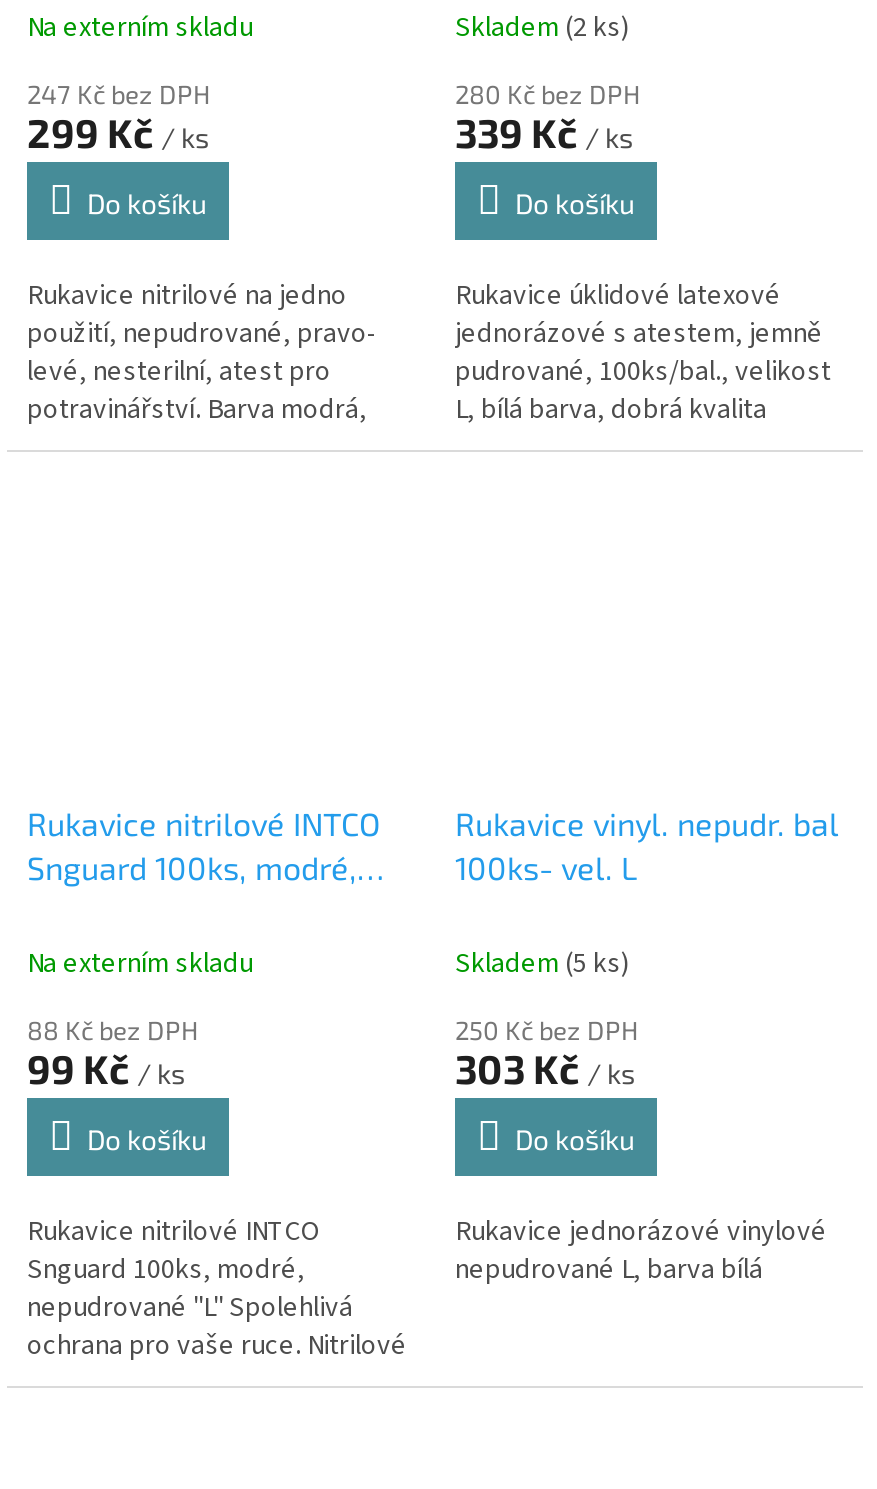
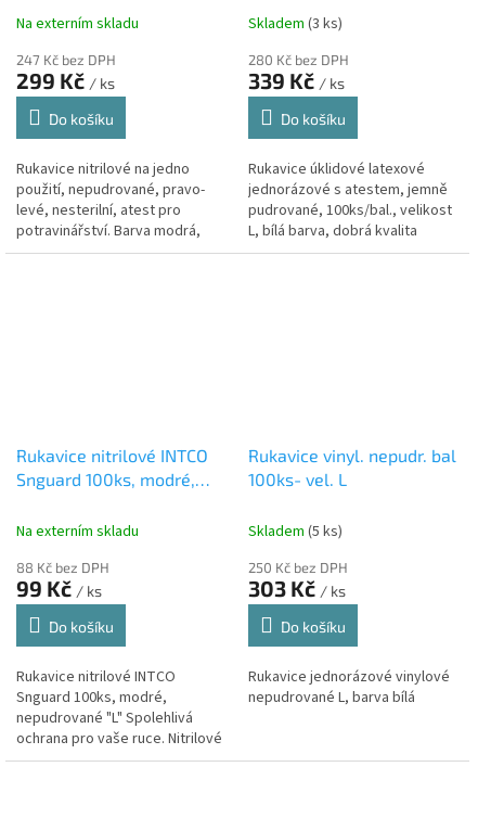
- Skladem (2 ks)
+ Skladem (3 ks)
